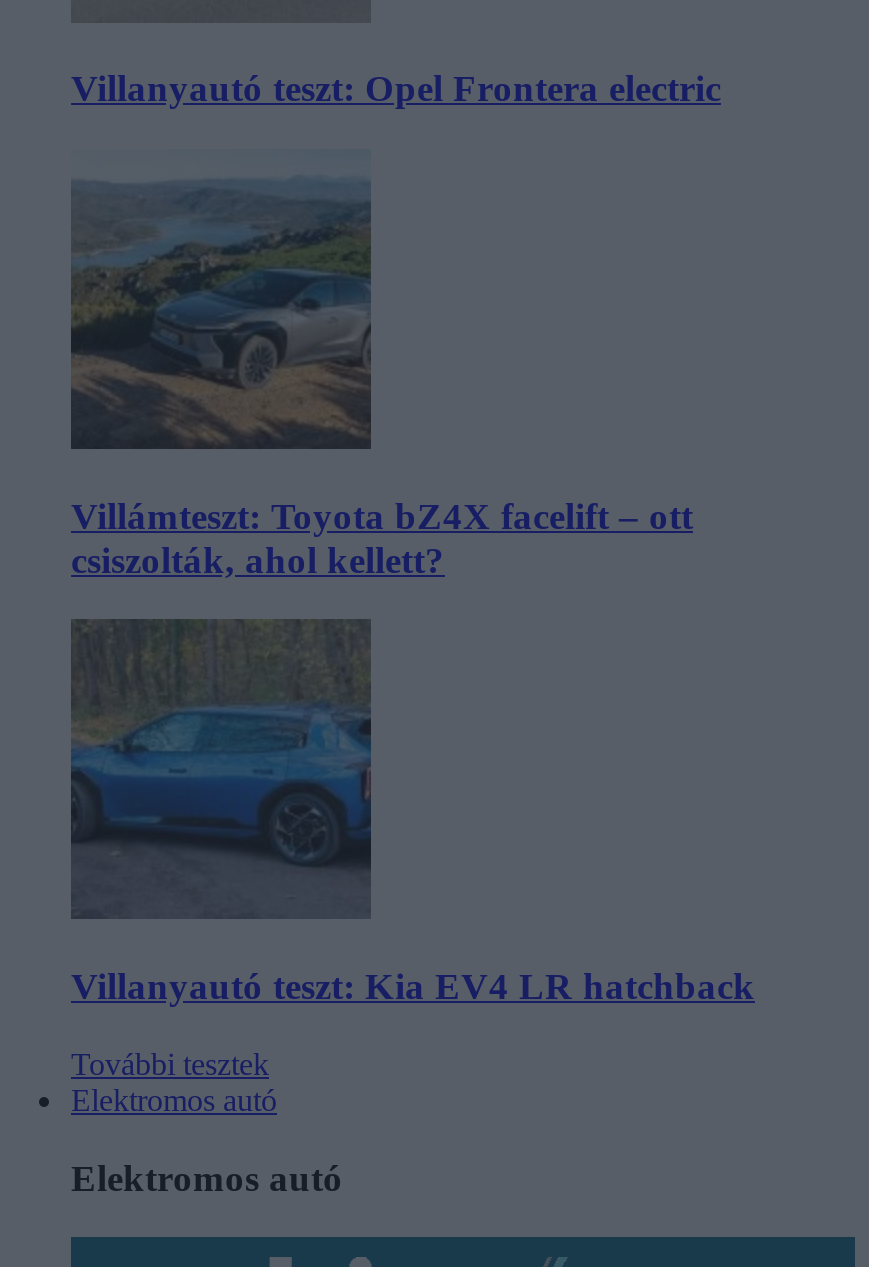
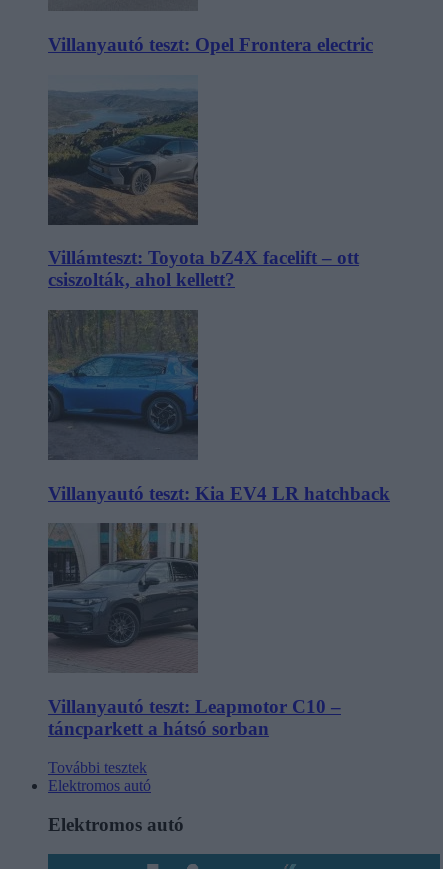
+ [image]
+ Villanyautó teszt: Leapmotor C10 –
+ táncparkett a hátsó sorban
